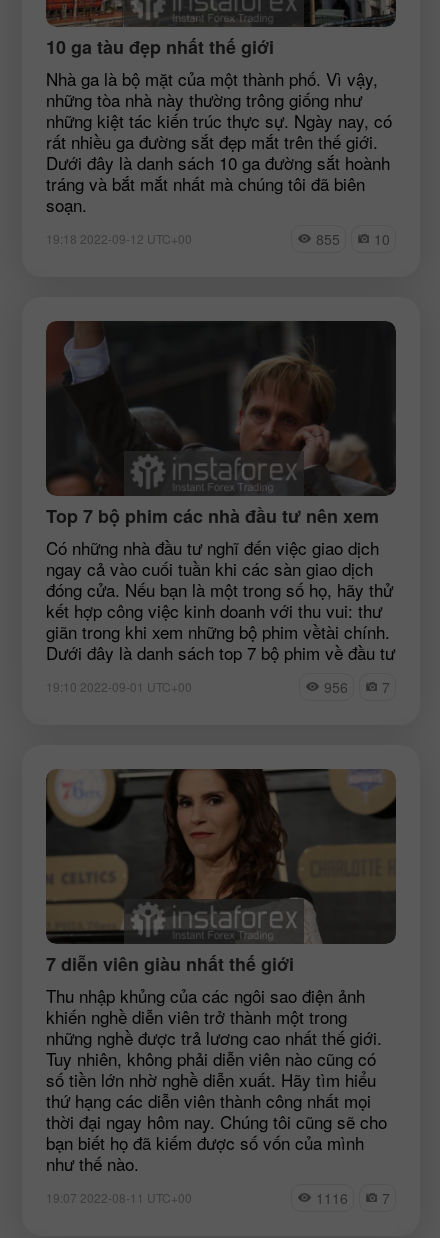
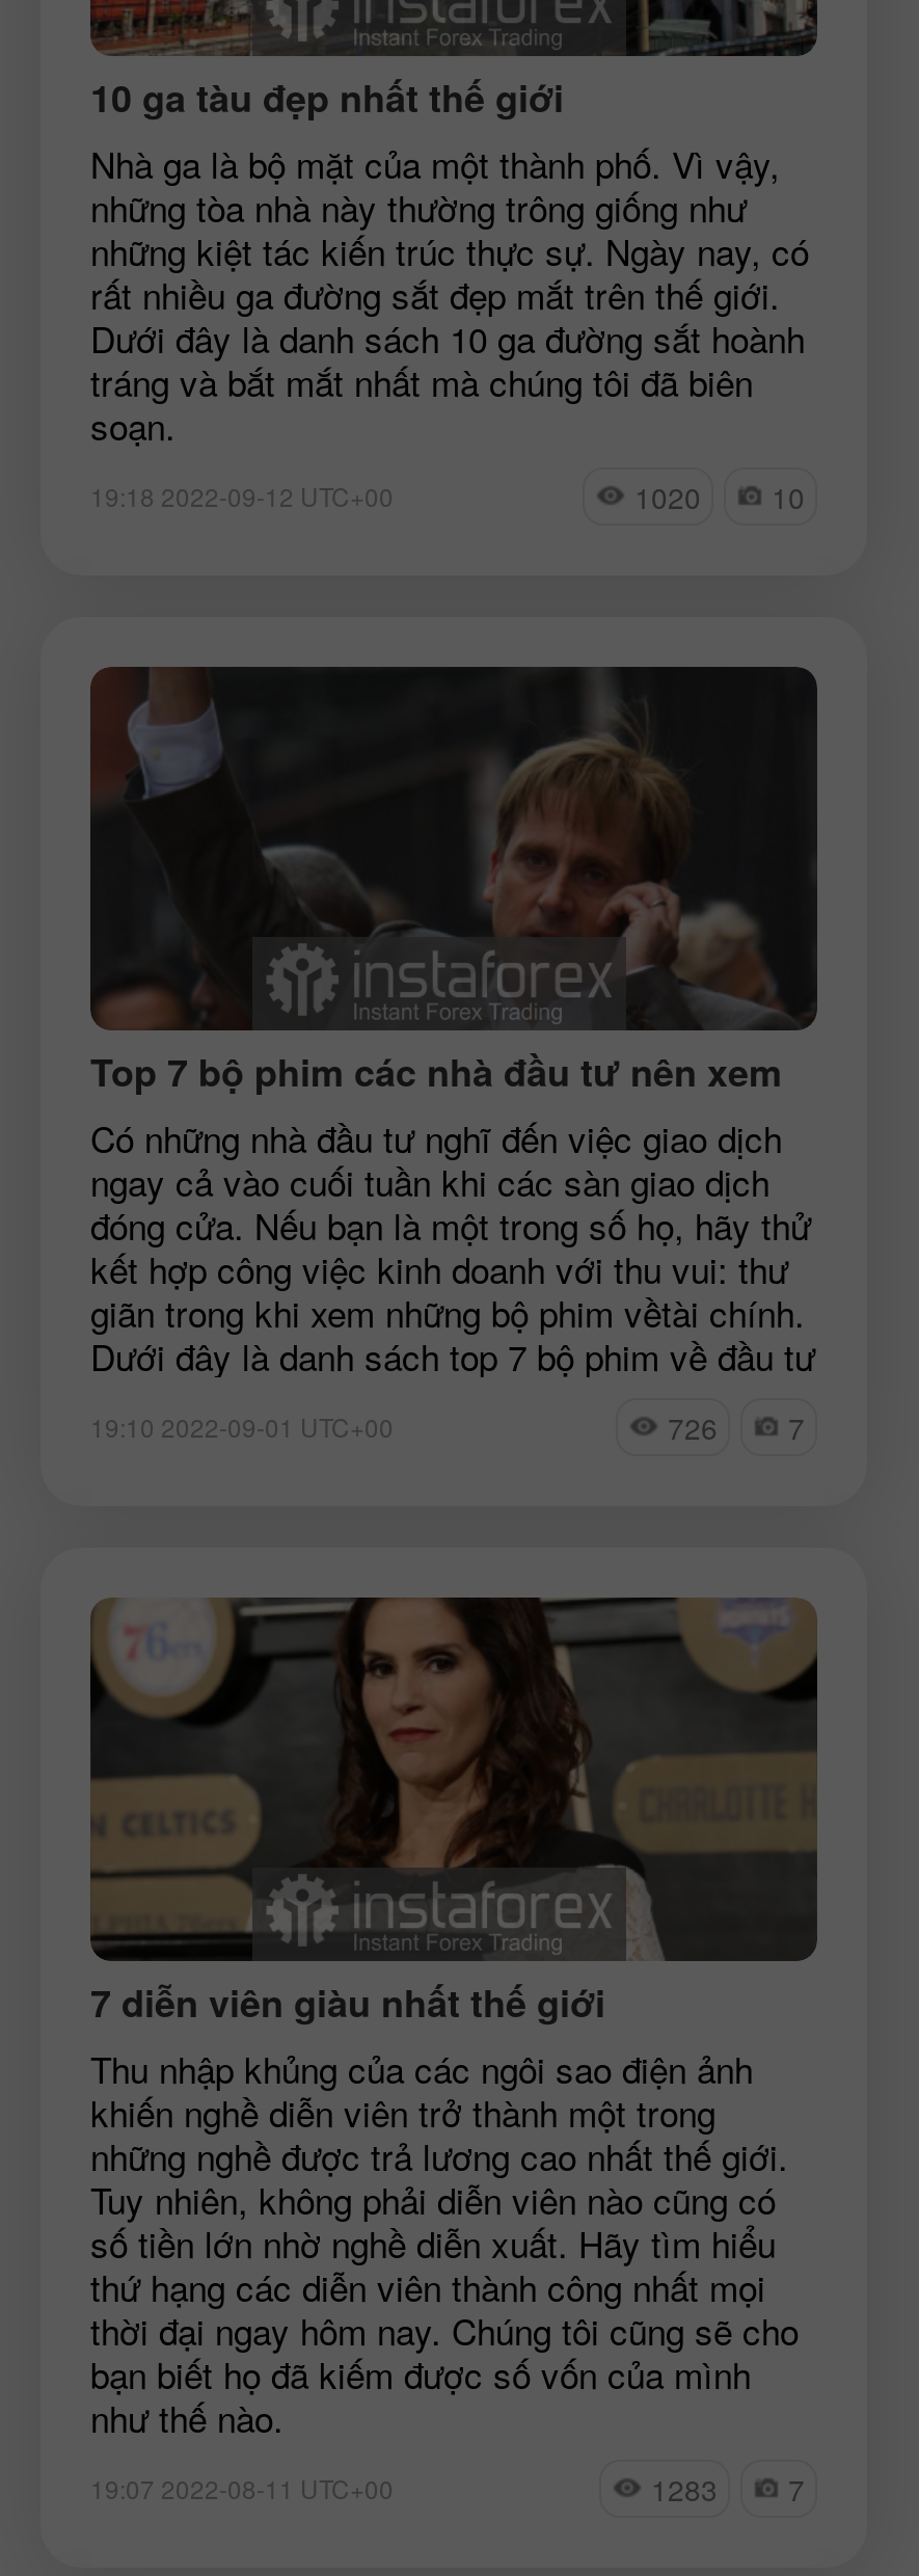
- 855 10
+ 1020 10

- 956 7
+ 726 7

- 1116 7
+ 1283 7
